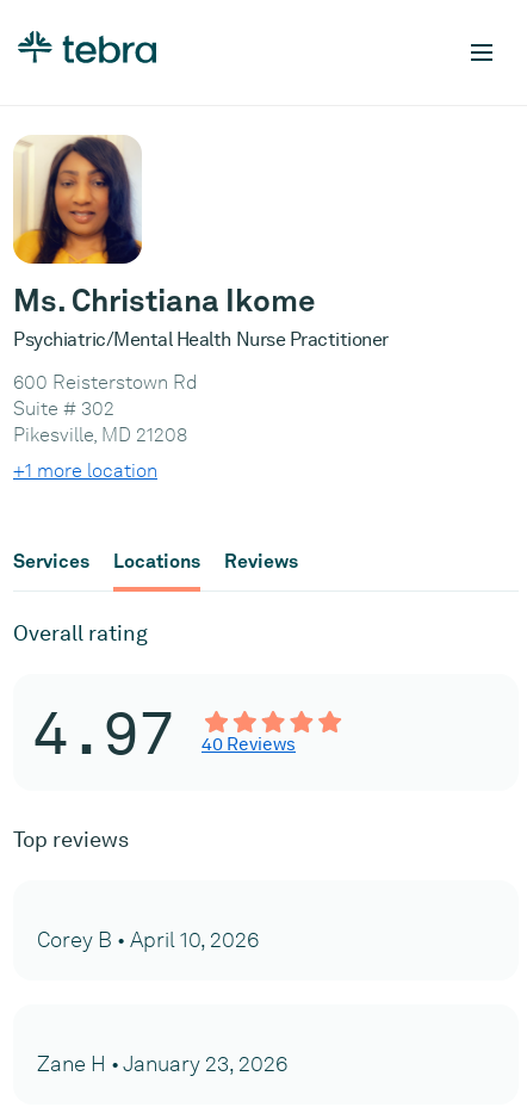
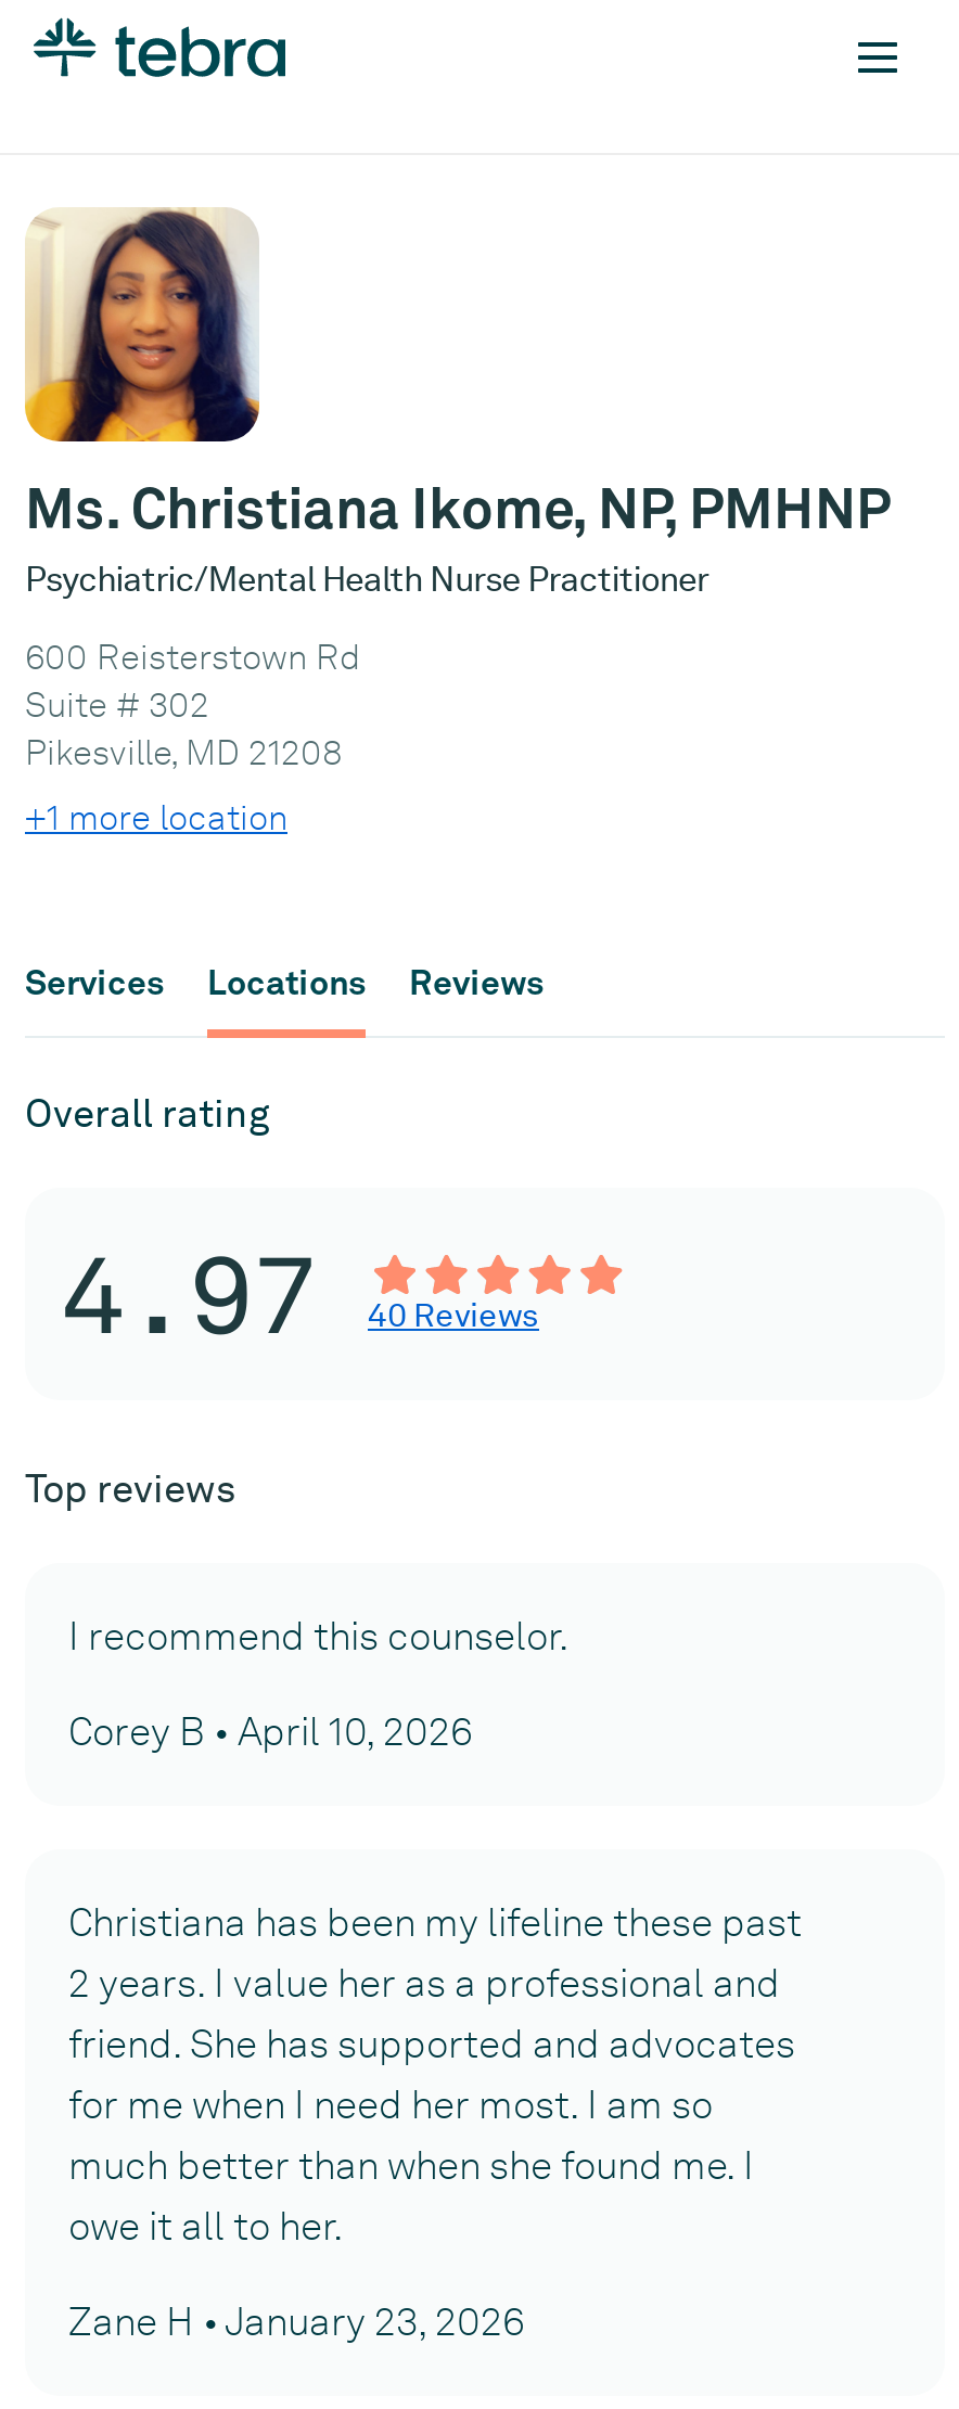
- Ms. Christiana Ikome
+ Ms. Christiana Ikome, NP, PMHNP

+ I recommend this counselor.

+ Christiana has been my lifeline these past
+ 2 years. I value her as a professional and
+ friend. She has supported and advocates
+ for me when I need her most. I am so
+ much better than when she found me. I
+ owe it all to her.
